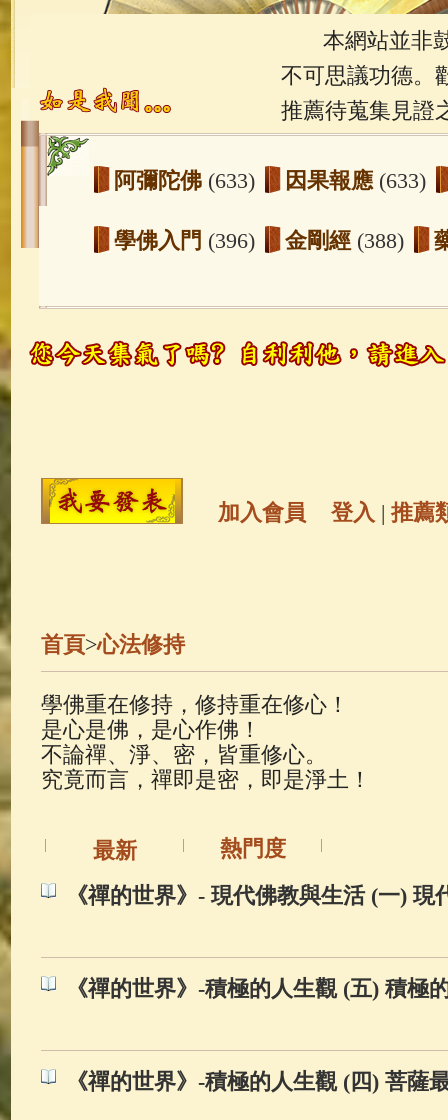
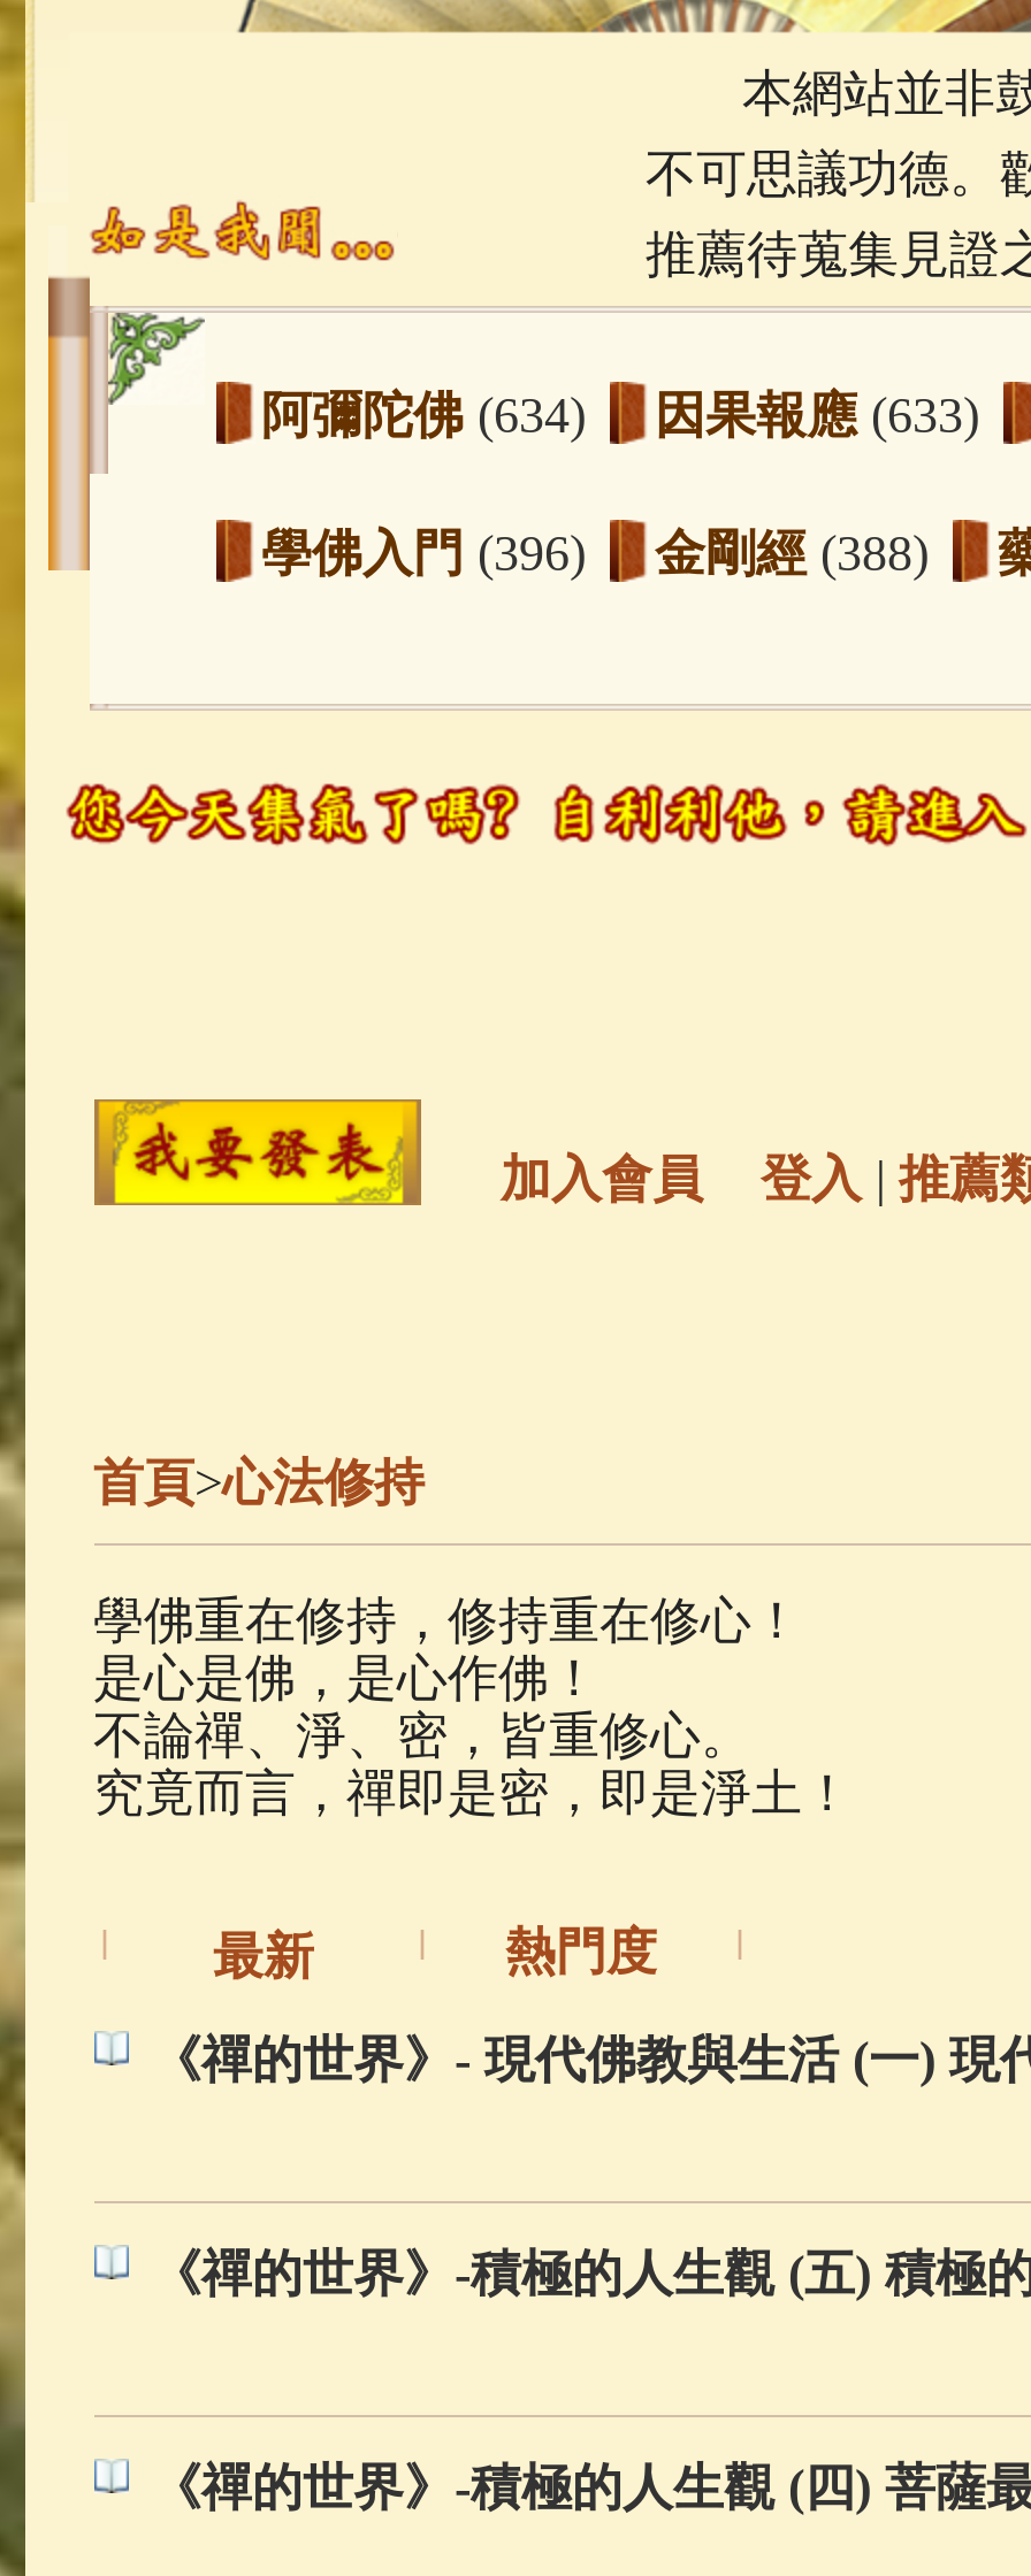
- 阿彌陀佛(633) 因果報應(633)
+ 阿彌陀佛(634) 因果報應(633)
